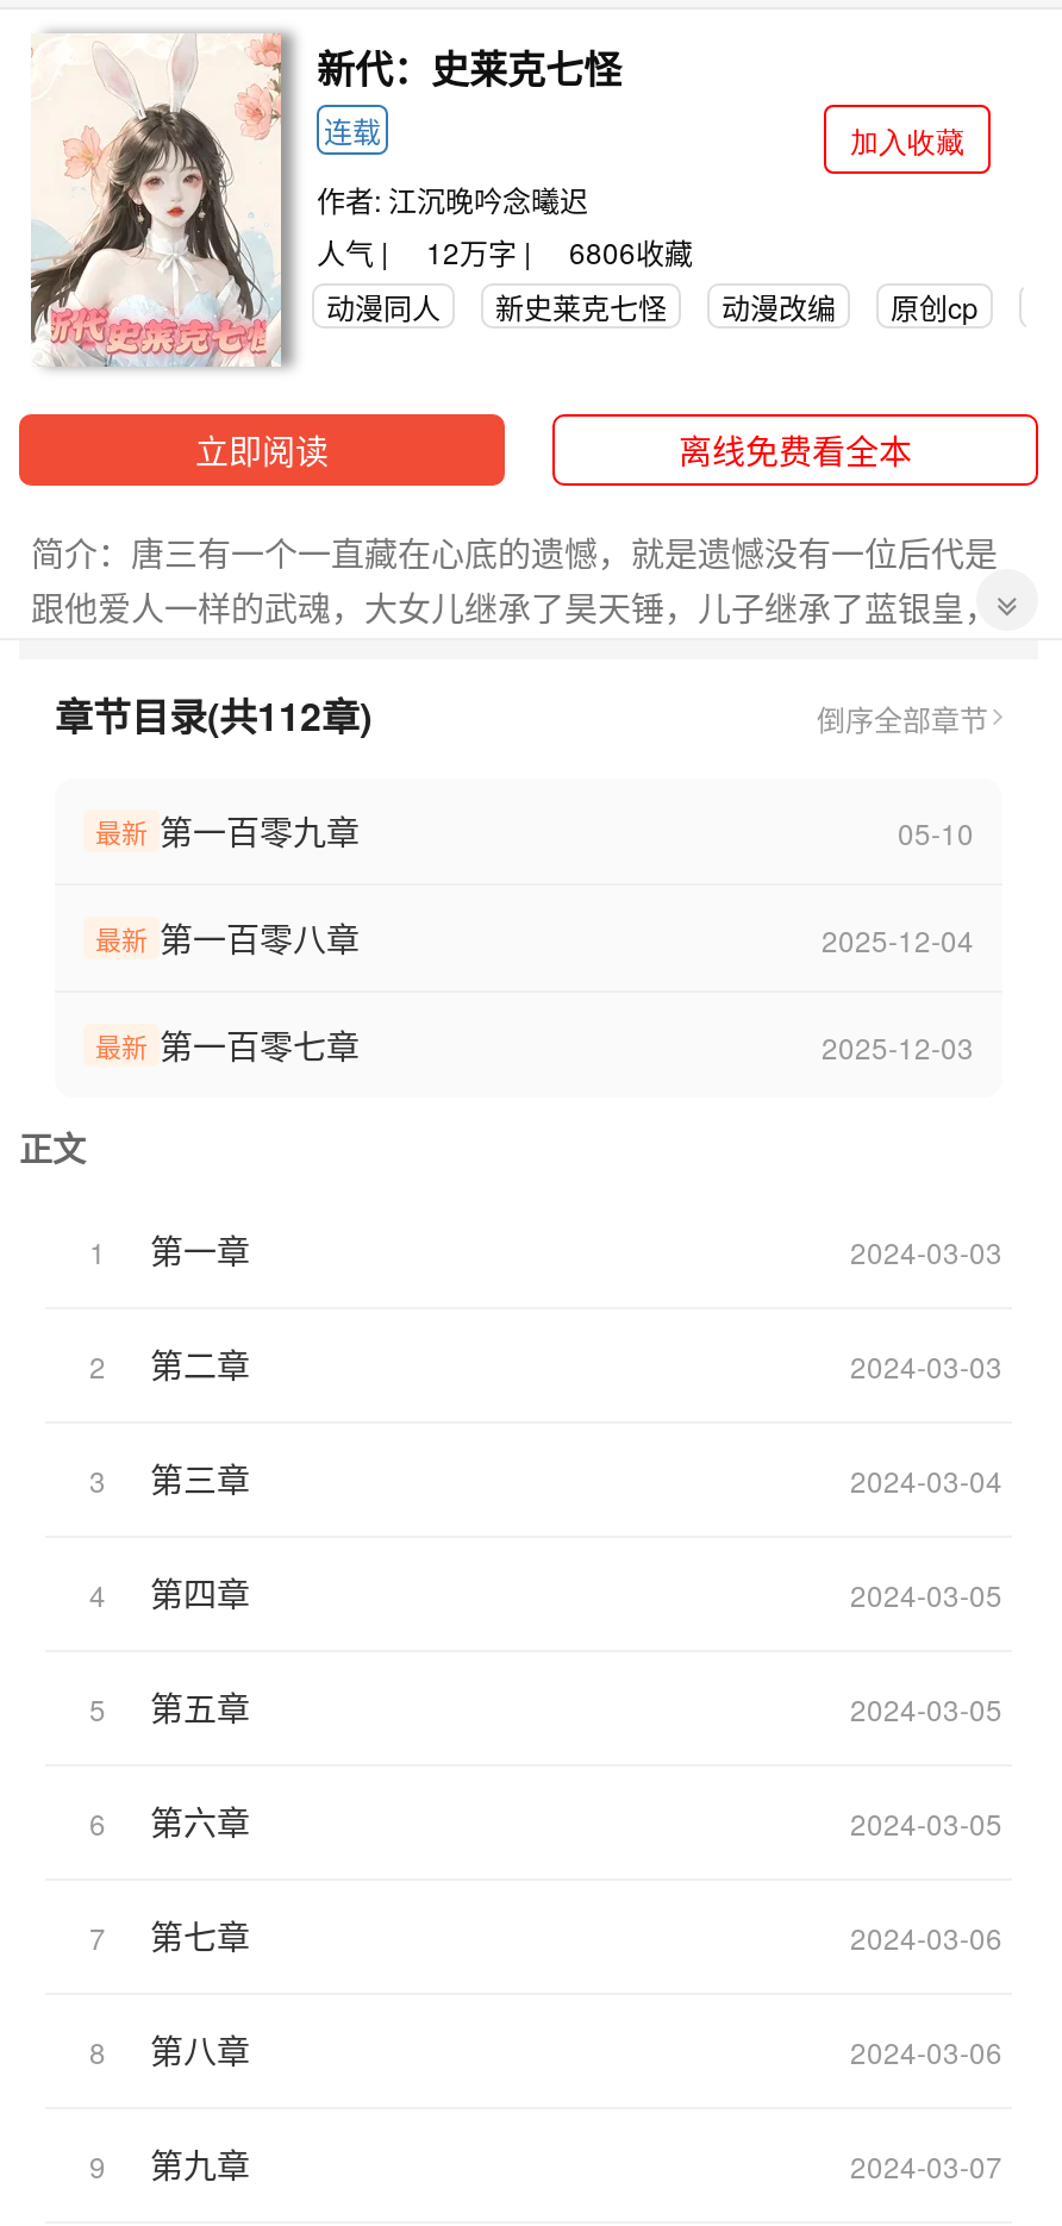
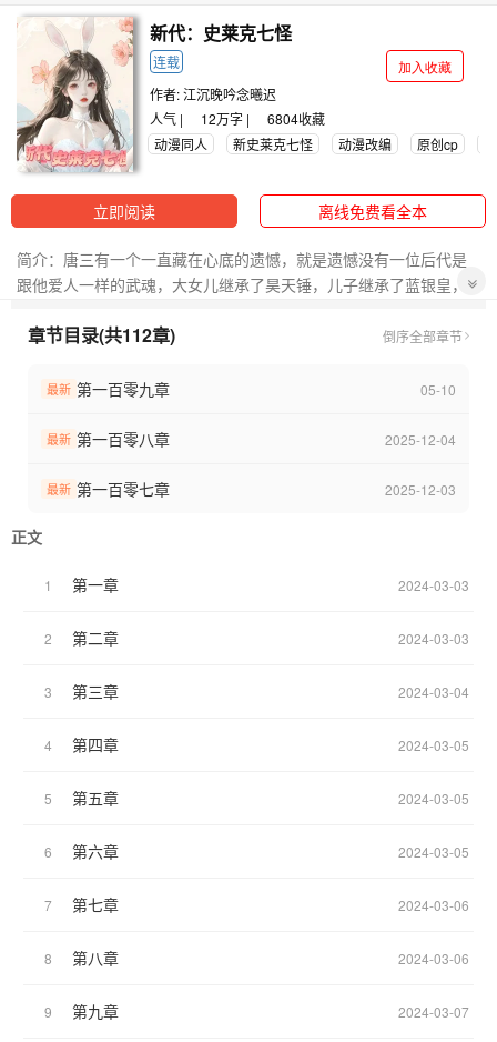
- 6806收藏
+ 6804收藏
